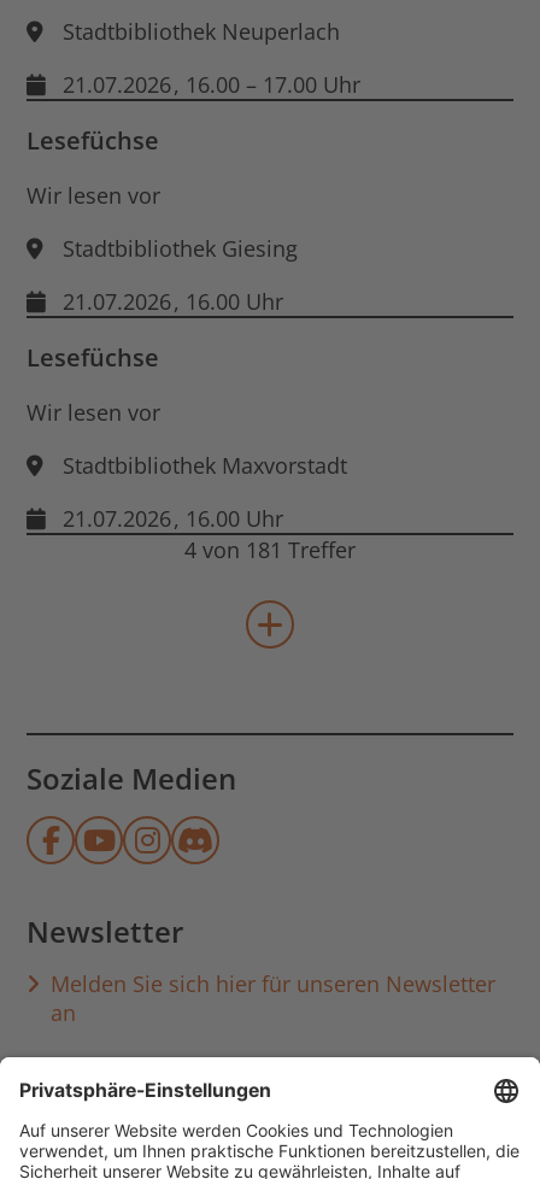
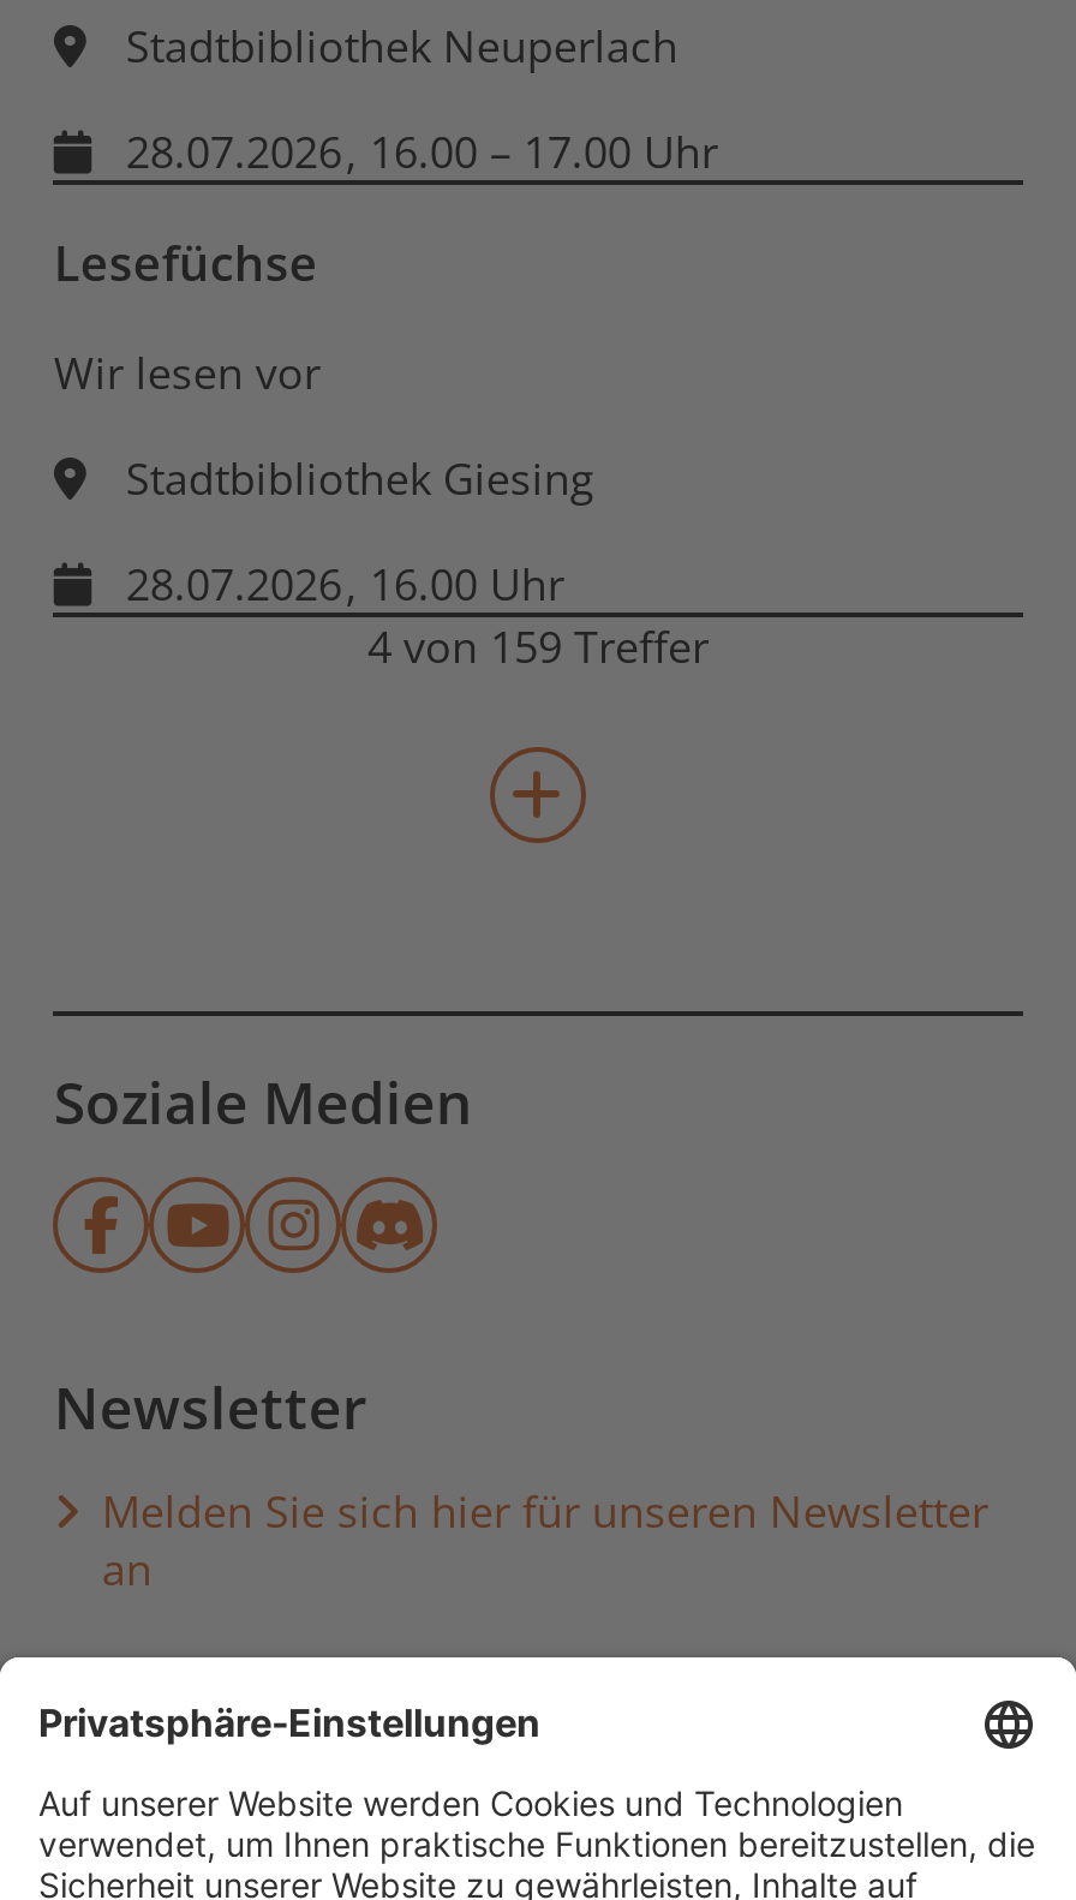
- 21.07.2026 , 16.00 – 17.00 Uhr
+ 28.07.2026 , 16.00 – 17.00 Uhr

- 21.07.2026 , 16.00 Uhr
+ 28.07.2026 , 16.00 Uhr

- Lesefüchse
- Wir lesen vor
- Stadtbibliothek Maxvorstadt
- 21.07.2026
- , 16.00 Uhr
- 4 von 181 Treffer
+ 4 von 159 Treffer
